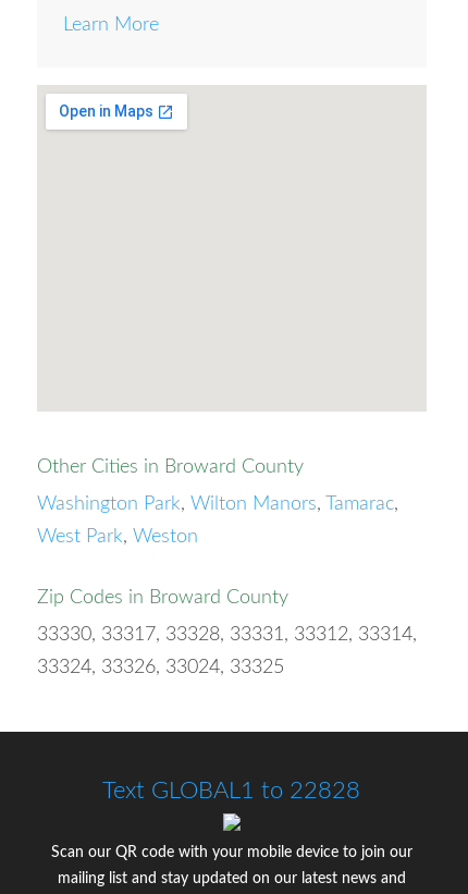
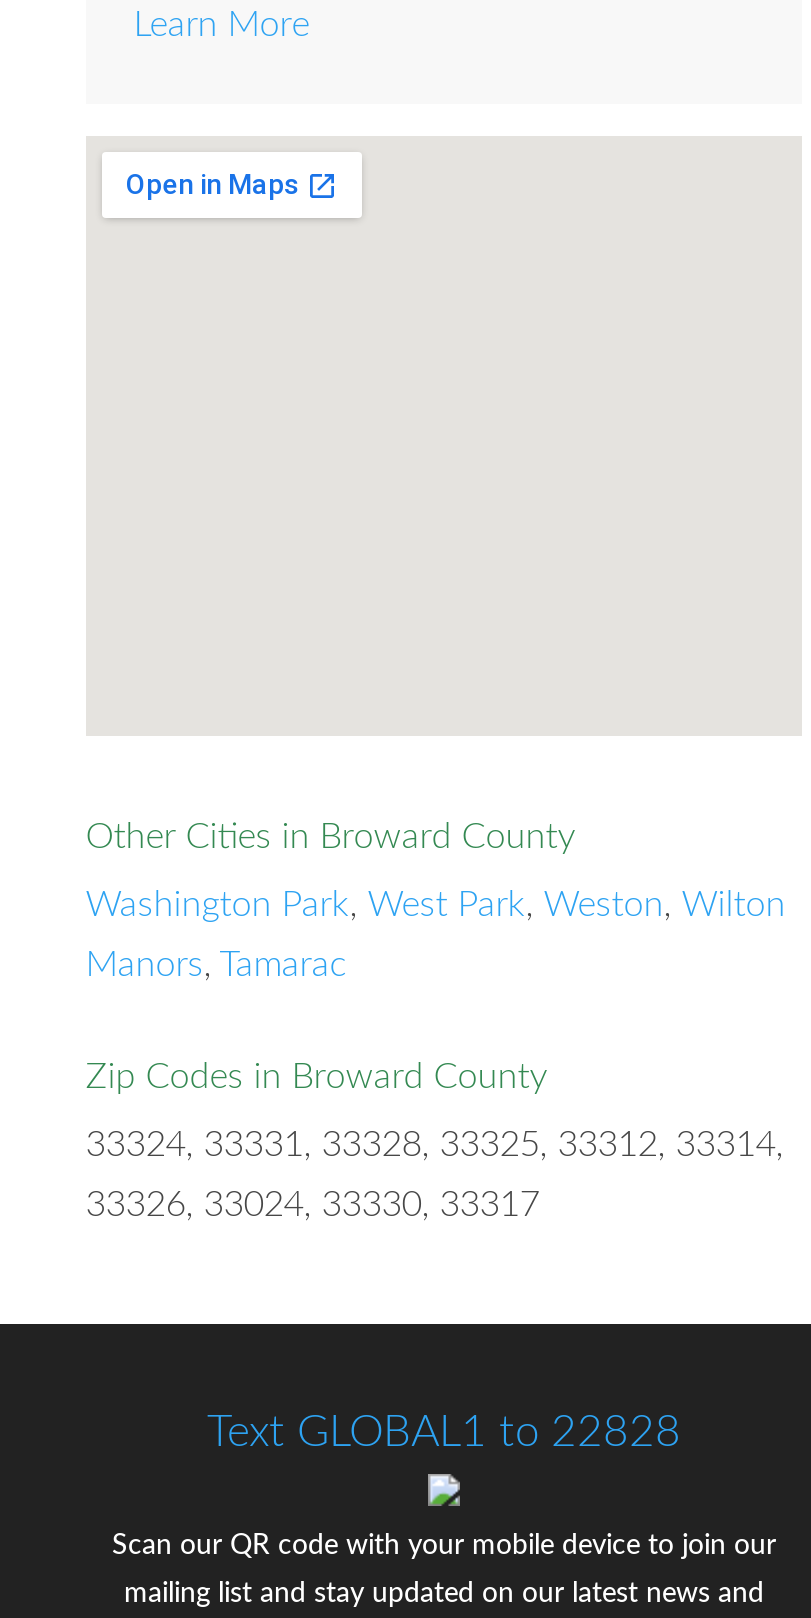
- Washington Park, Wilton Manors, Tamarac,
+ Washington Park, West Park, Weston, Wilton

- West Park, Weston
+ Manors, Tamarac

- 33330, 33317, 33328, 33331, 33312, 33314,
+ 33324, 33331, 33328, 33325, 33312, 33314,

- 33324, 33326, 33024, 33325
+ 33326, 33024, 33330, 33317
